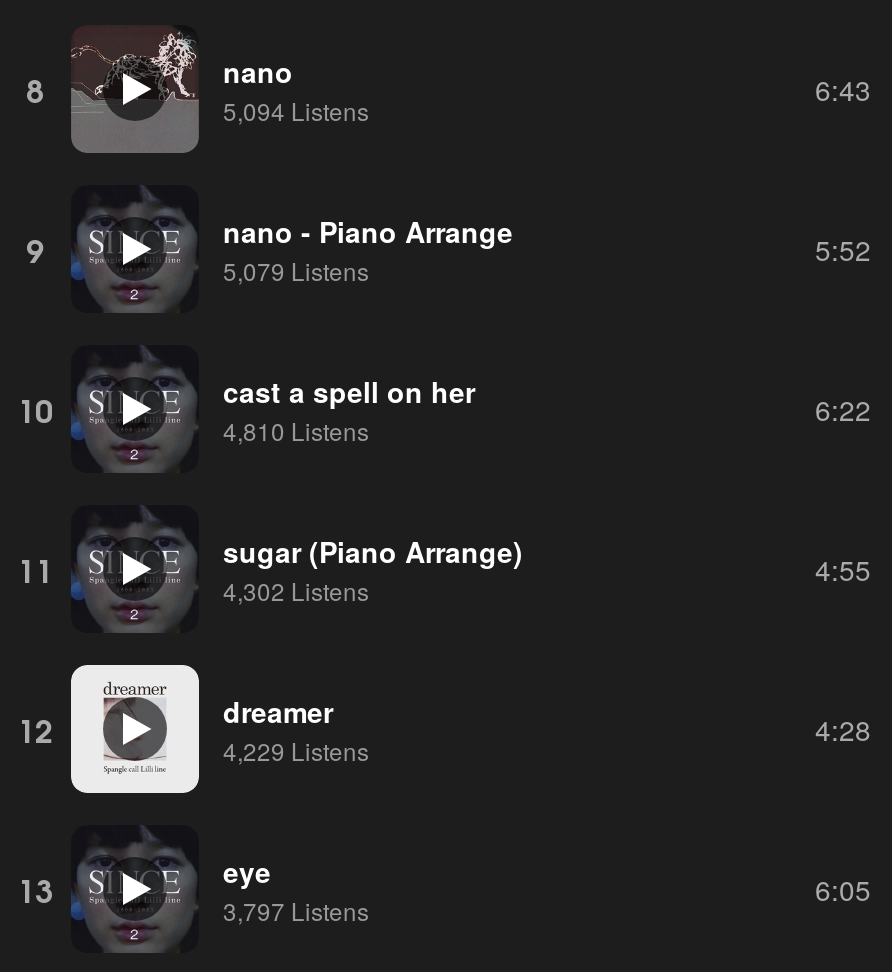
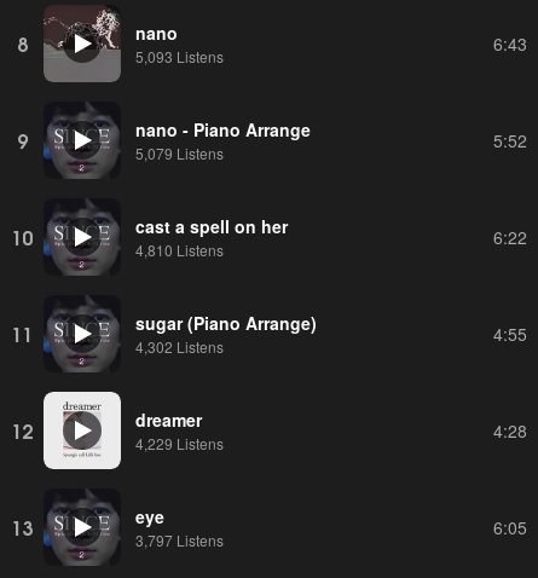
- 5,094 Listens
+ 5,093 Listens
